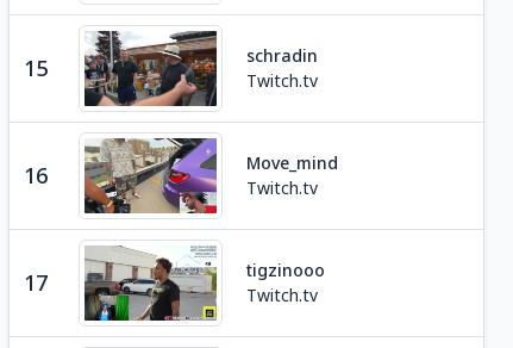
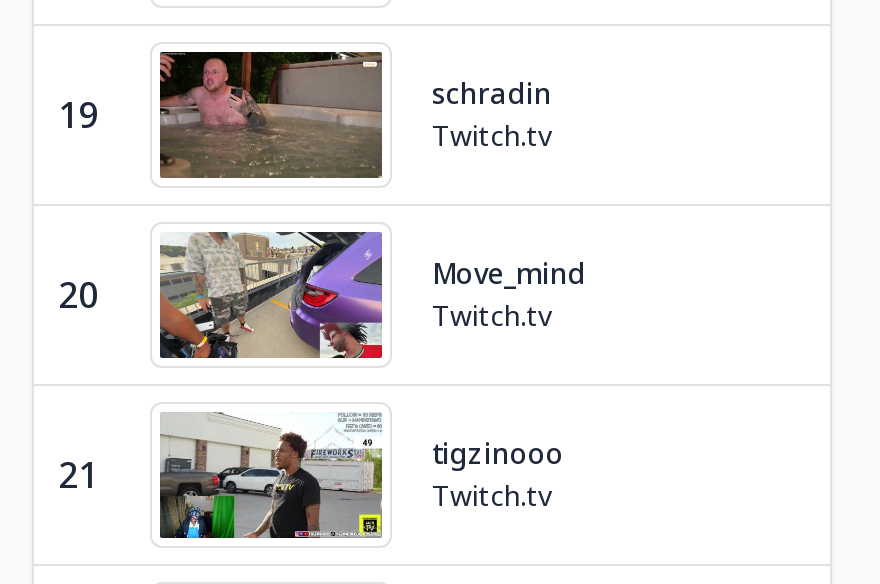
- [image]
- 15
+ [image]
+ 19

- 16
+ 20

- 17
+ 21
